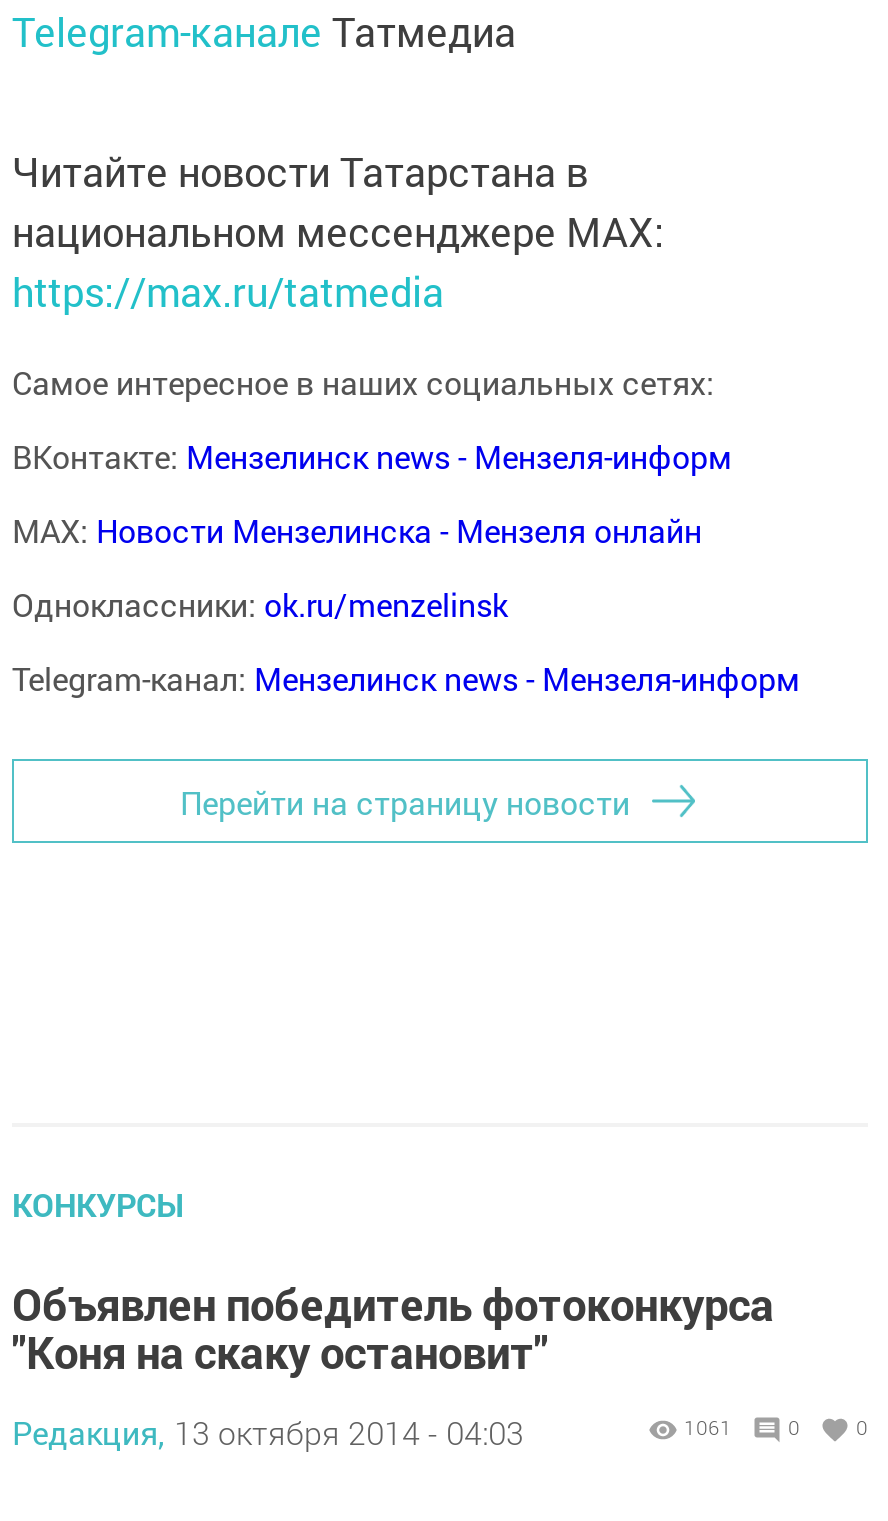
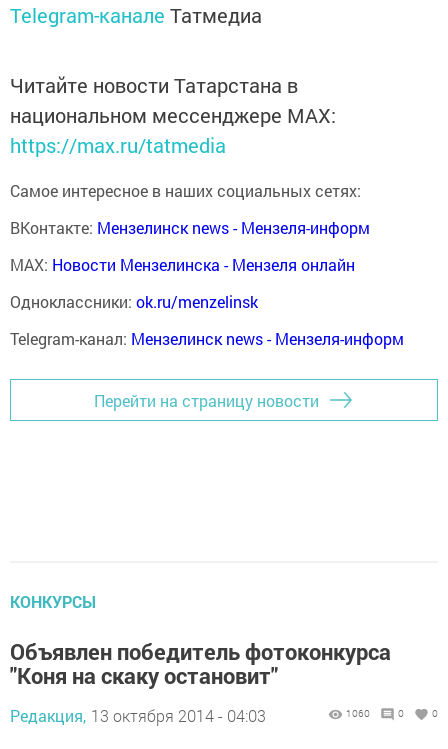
- 1061
+ 1060
